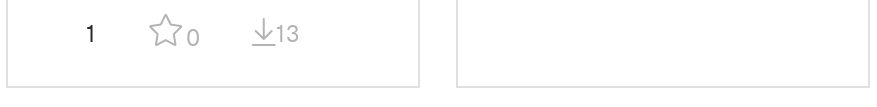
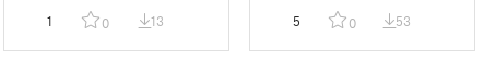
+ 5
+ 0
+ 53
